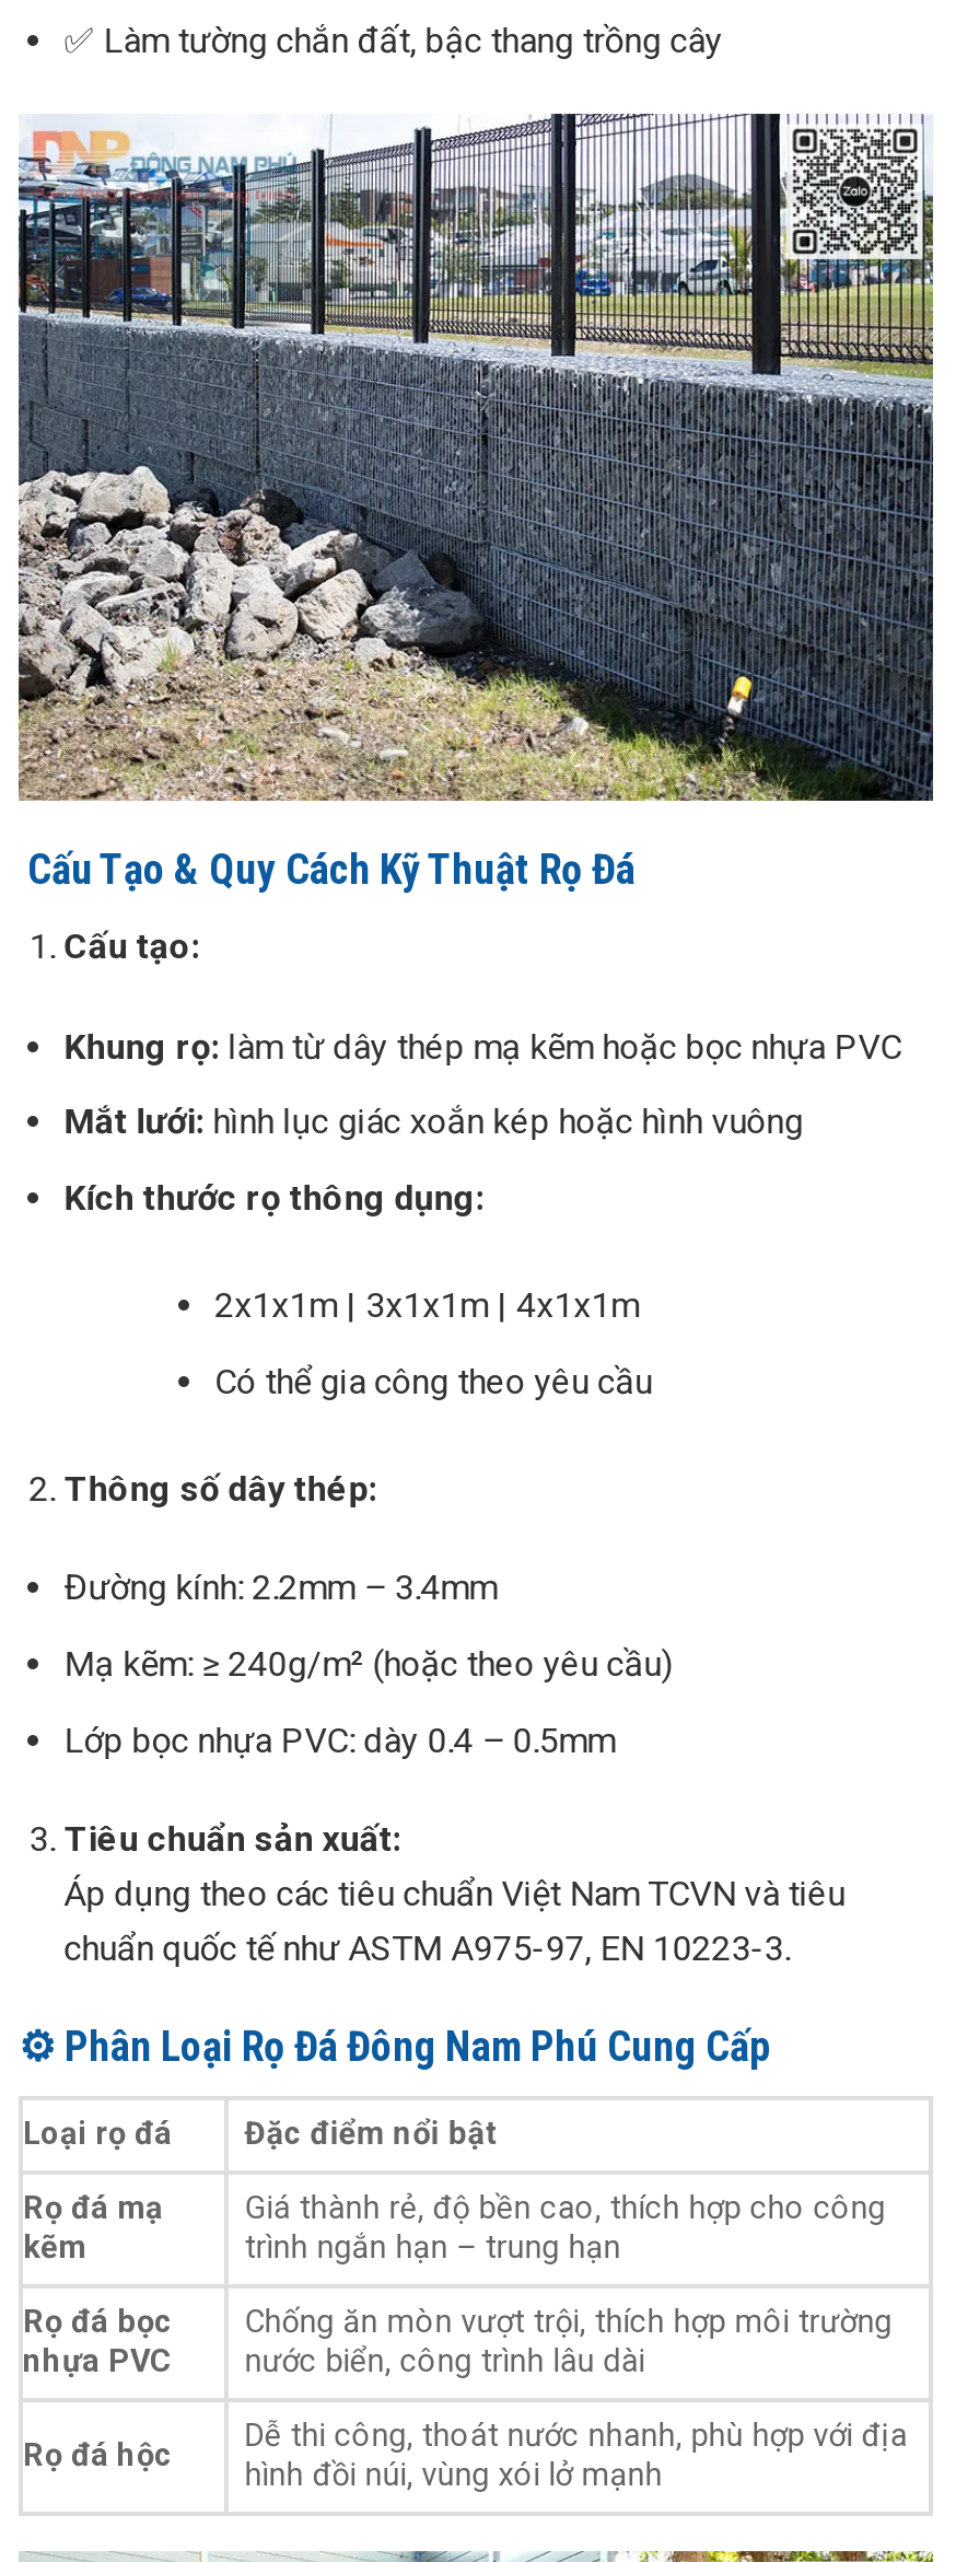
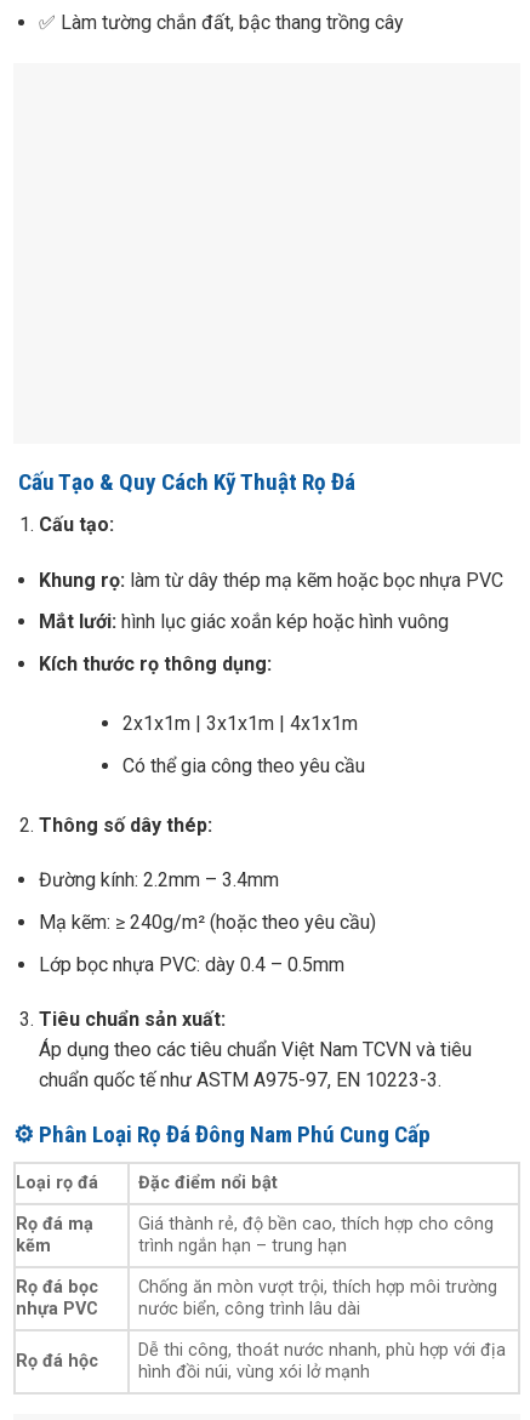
- [image]
